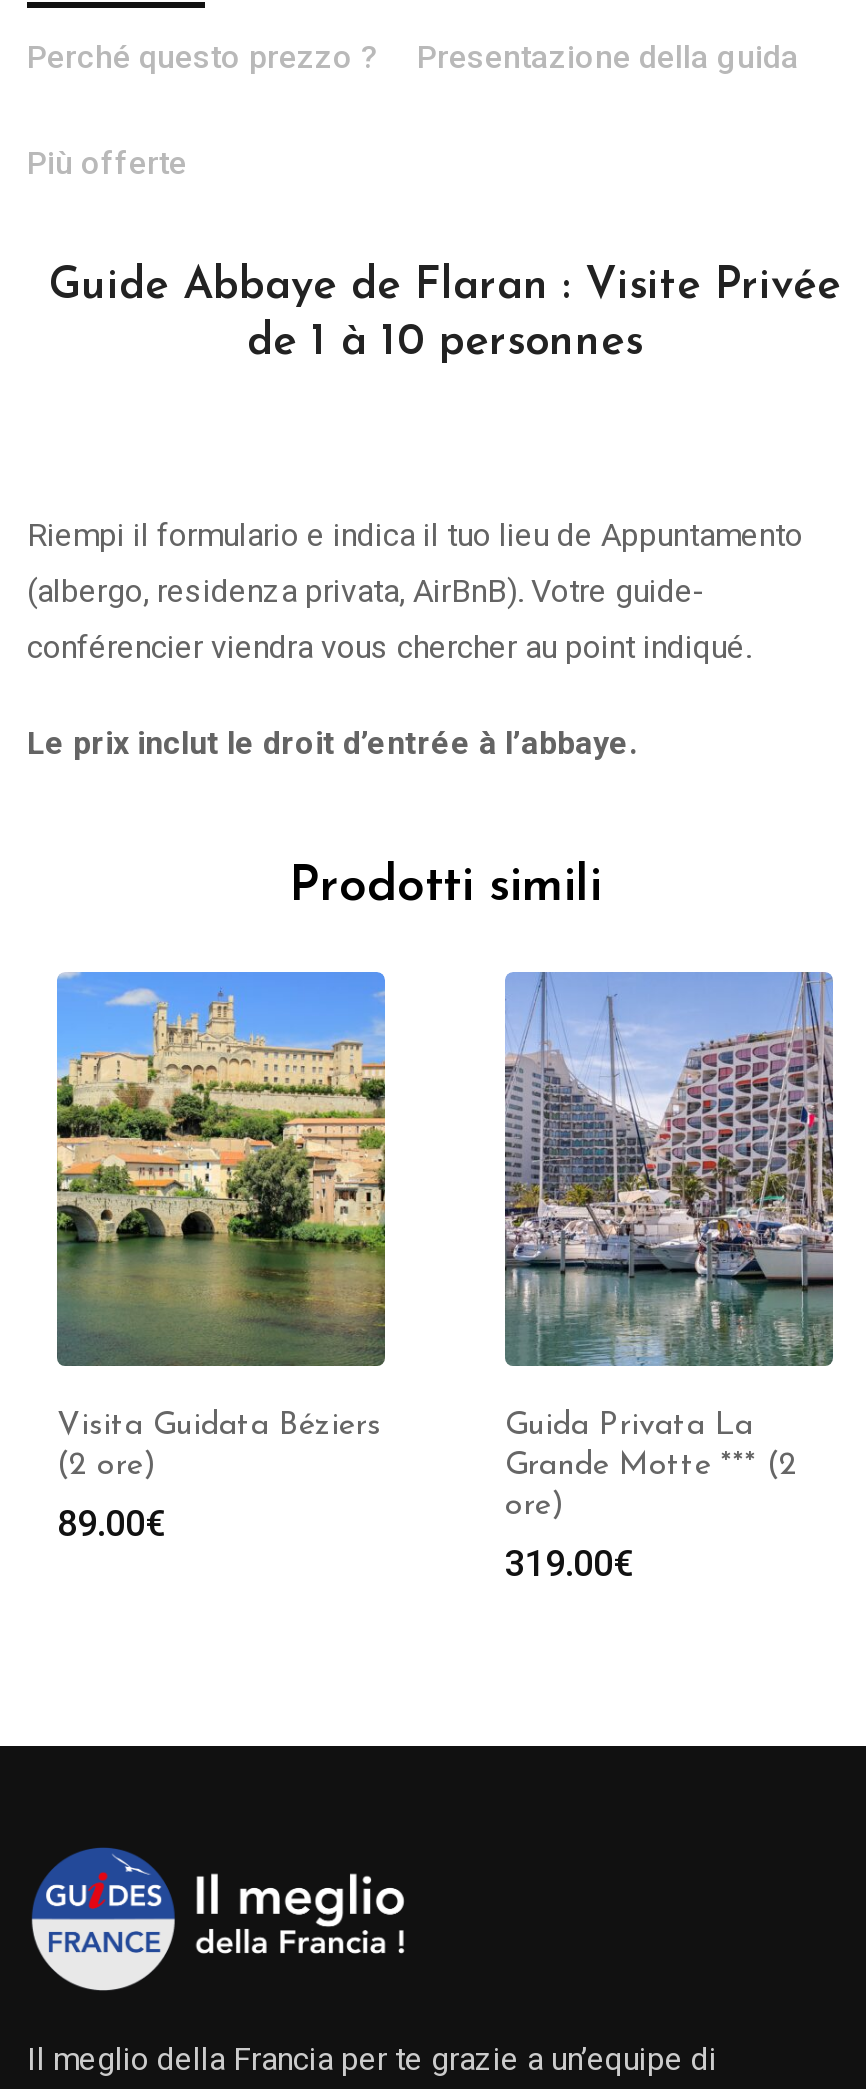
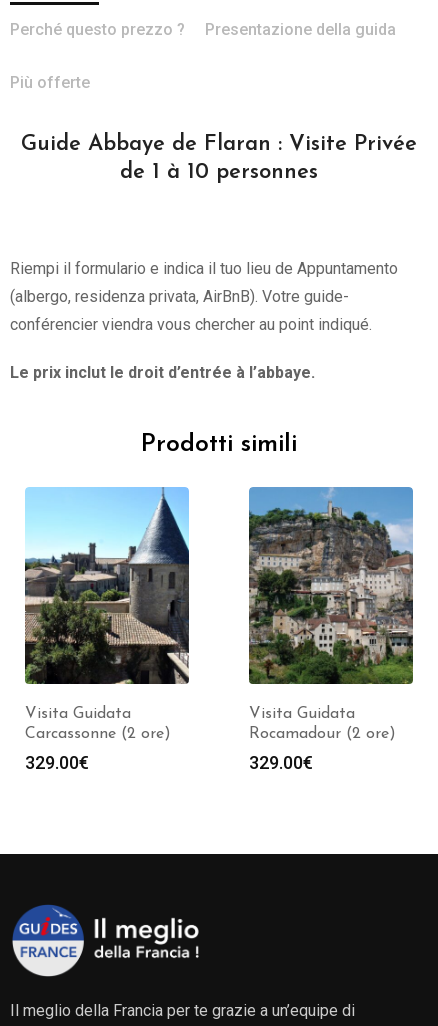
- [image]
- Visita Guidata Béziers
- (2 ore)
+ [image]
+ Visita Guidata
+ Carcassonne (2 ore)

- [image]
- Guida Privata La
- Grande Motte *** (2
- ore)
+ [image]
+ Visita Guidata
+ Rocamadour (2 ore)

- 89.00€
+ 329.00€

- 319.00€
+ 329.00€
